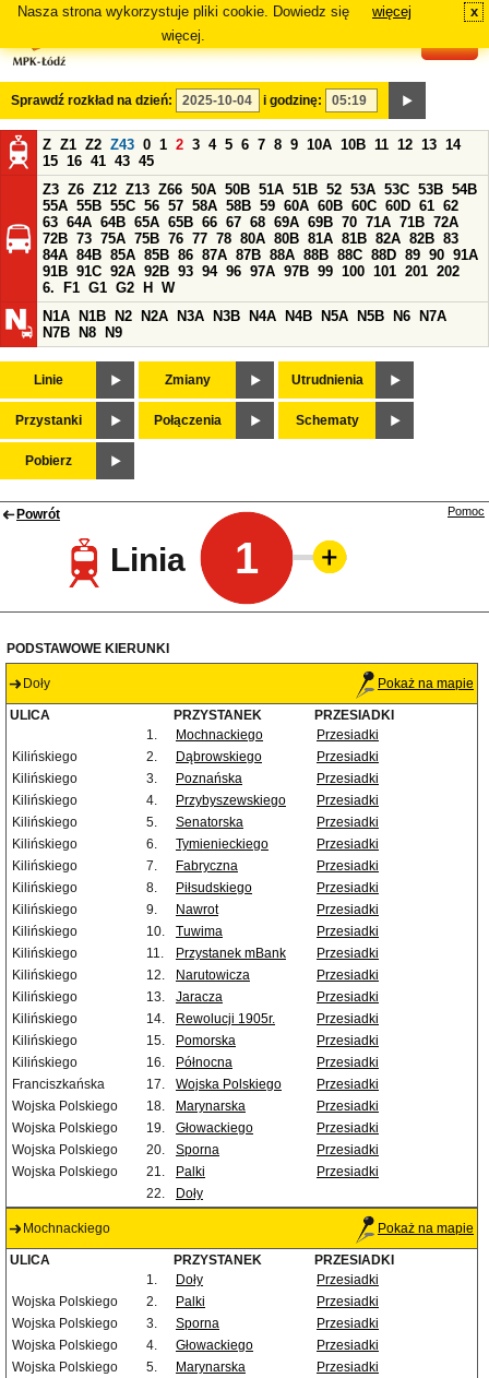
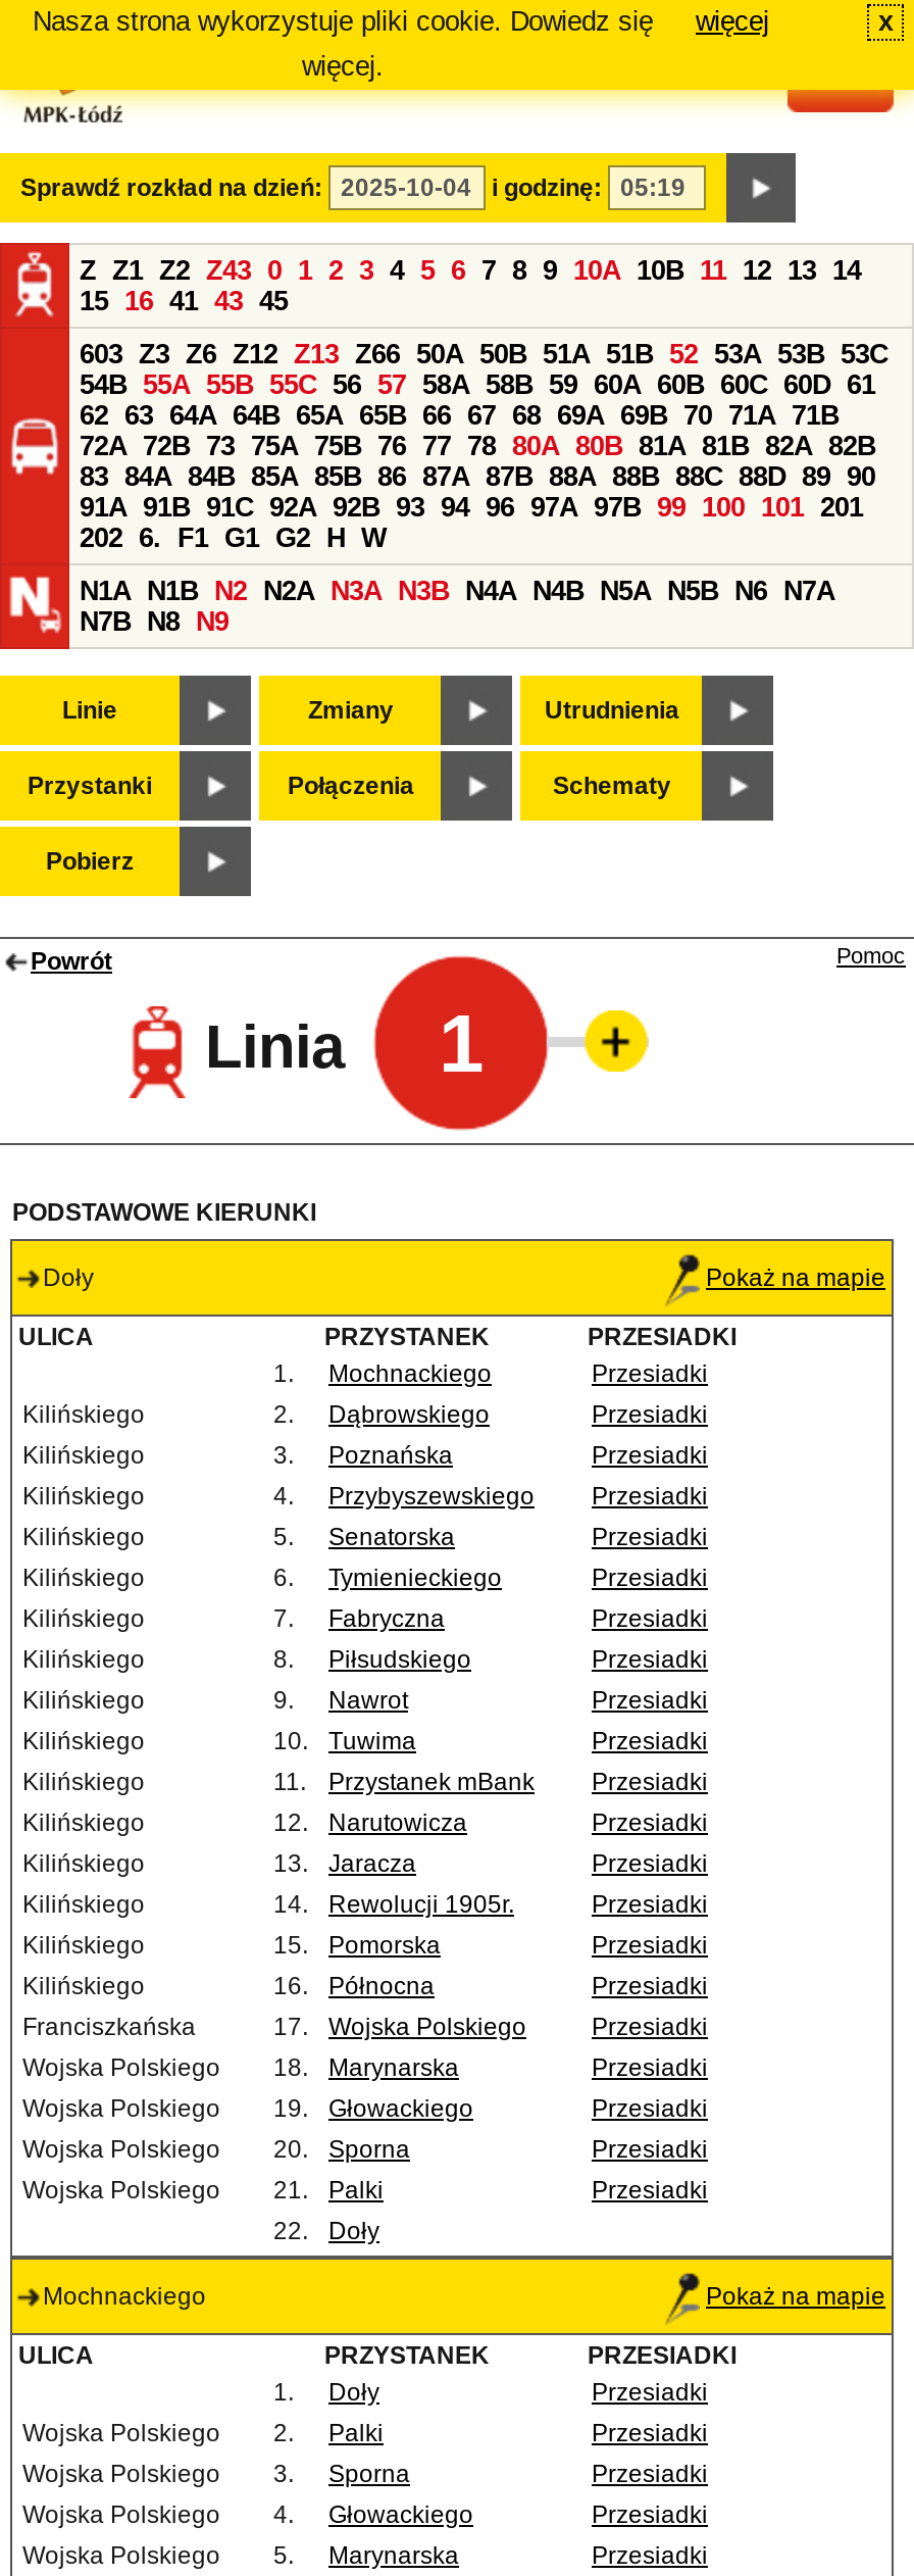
- Z3 Z6 Z12 Z13 Z66 50A 50B 51A 51B 52 53A 53C 53B 54B
- 55A 55B 55C 56 57 58A 58B 59 60A 60B 60C 60D 61 62
- 63 64A 64B 65A 65B 66 67 68 69A 69B 70 71A 71B 72A
- 72B 73 75A 75B 76 77 78 80A 80B 81A 81B 82A 82B 83
- 84A 84B 85A 85B 86 87A 87B 88A 88B 88C 88D 89 90 91A
- 91B 91C 92A 92B 93 94 96 97A 97B 99 100 101 201 202
- 6. F1 G1 G2 H W
+ 603 Z3 Z6 Z12 Z13 Z66 50A 50B 51A 51B 52 53A 53B 53C
+ 54B 55A 55B 55C 56 57 58A 58B 59 60A 60B 60C 60D 61
+ 62 63 64A 64B 65A 65B 66 67 68 69A 69B 70 71A 71B
+ 72A 72B 73 75A 75B 76 77 78 80A 80B 81A 81B 82A 82B
+ 83 84A 84B 85A 85B 86 87A 87B 88A 88B 88C 88D 89 90
+ 91A 91B 91C 92A 92B 93 94 96 97A 97B 99 100 101 201
+ 202 6. F1 G1 G2 H W
